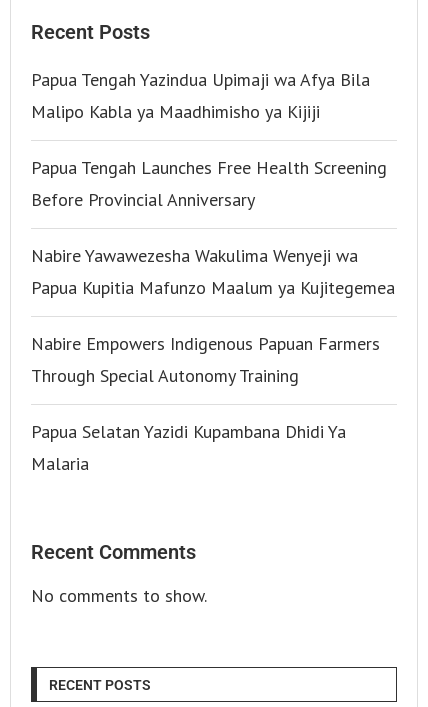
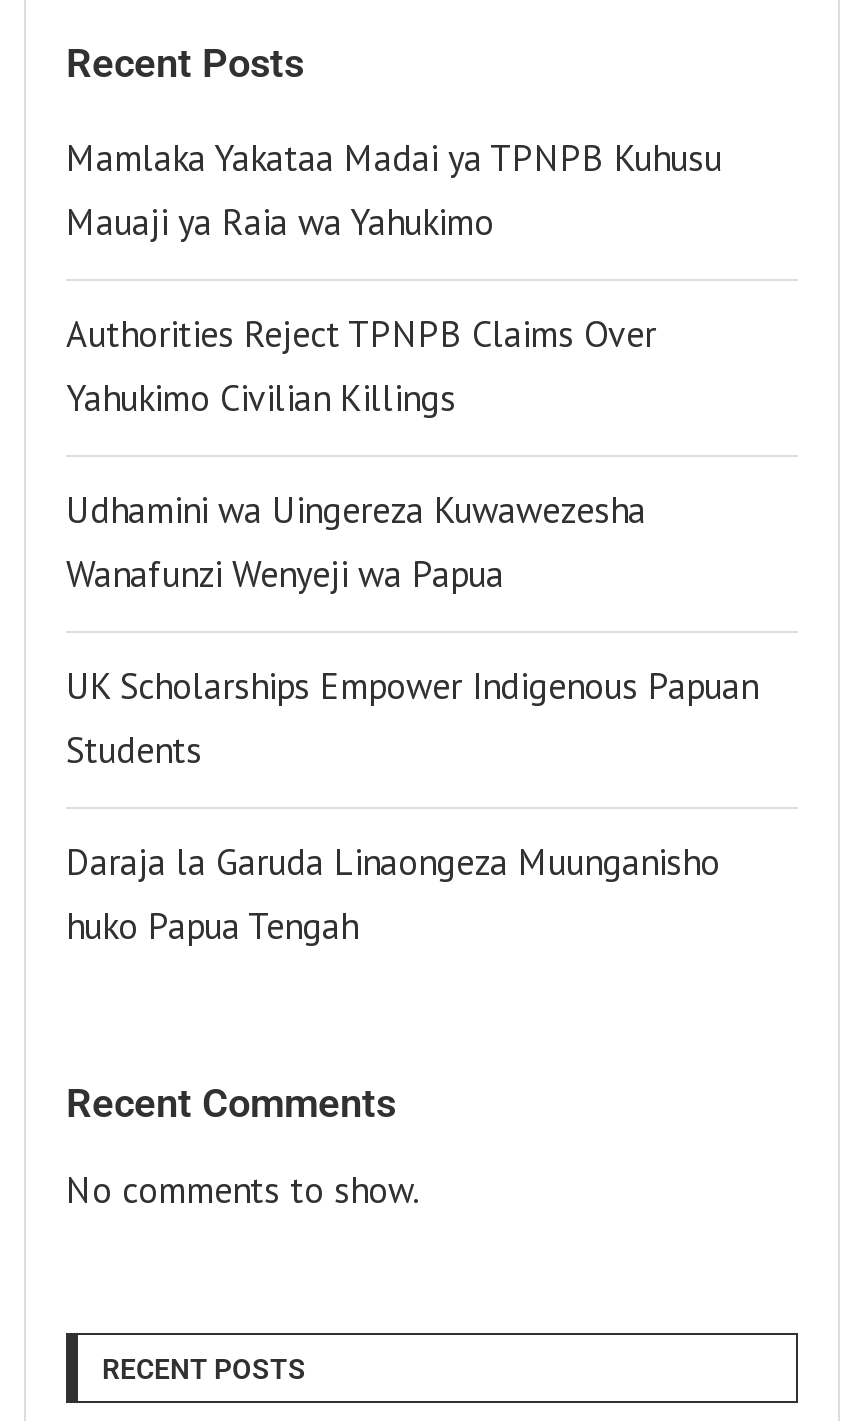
- Papua Tengah Yazindua Upimaji wa Afya Bila
- Malipo Kabla ya Maadhimisho ya Kijiji
+ Mamlaka Yakataa Madai ya TPNPB Kuhusu
+ Mauaji ya Raia wa Yahukimo

- Papua Tengah Launches Free Health Screening
- Before Provincial Anniversary
+ Authorities Reject TPNPB Claims Over
+ Yahukimo Civilian Killings

- Nabire Yawawezesha Wakulima Wenyeji wa
- Papua Kupitia Mafunzo Maalum ya Kujitegemea
+ Udhamini wa Uingereza Kuwawezesha
+ Wanafunzi Wenyeji wa Papua

- Nabire Empowers Indigenous Papuan Farmers
- Through Special Autonomy Training
+ UK Scholarships Empower Indigenous Papuan
+ Students

- Papua Selatan Yazidi Kupambana Dhidi Ya
- Malaria
+ Daraja la Garuda Linaongeza Muunganisho
+ huko Papua Tengah
